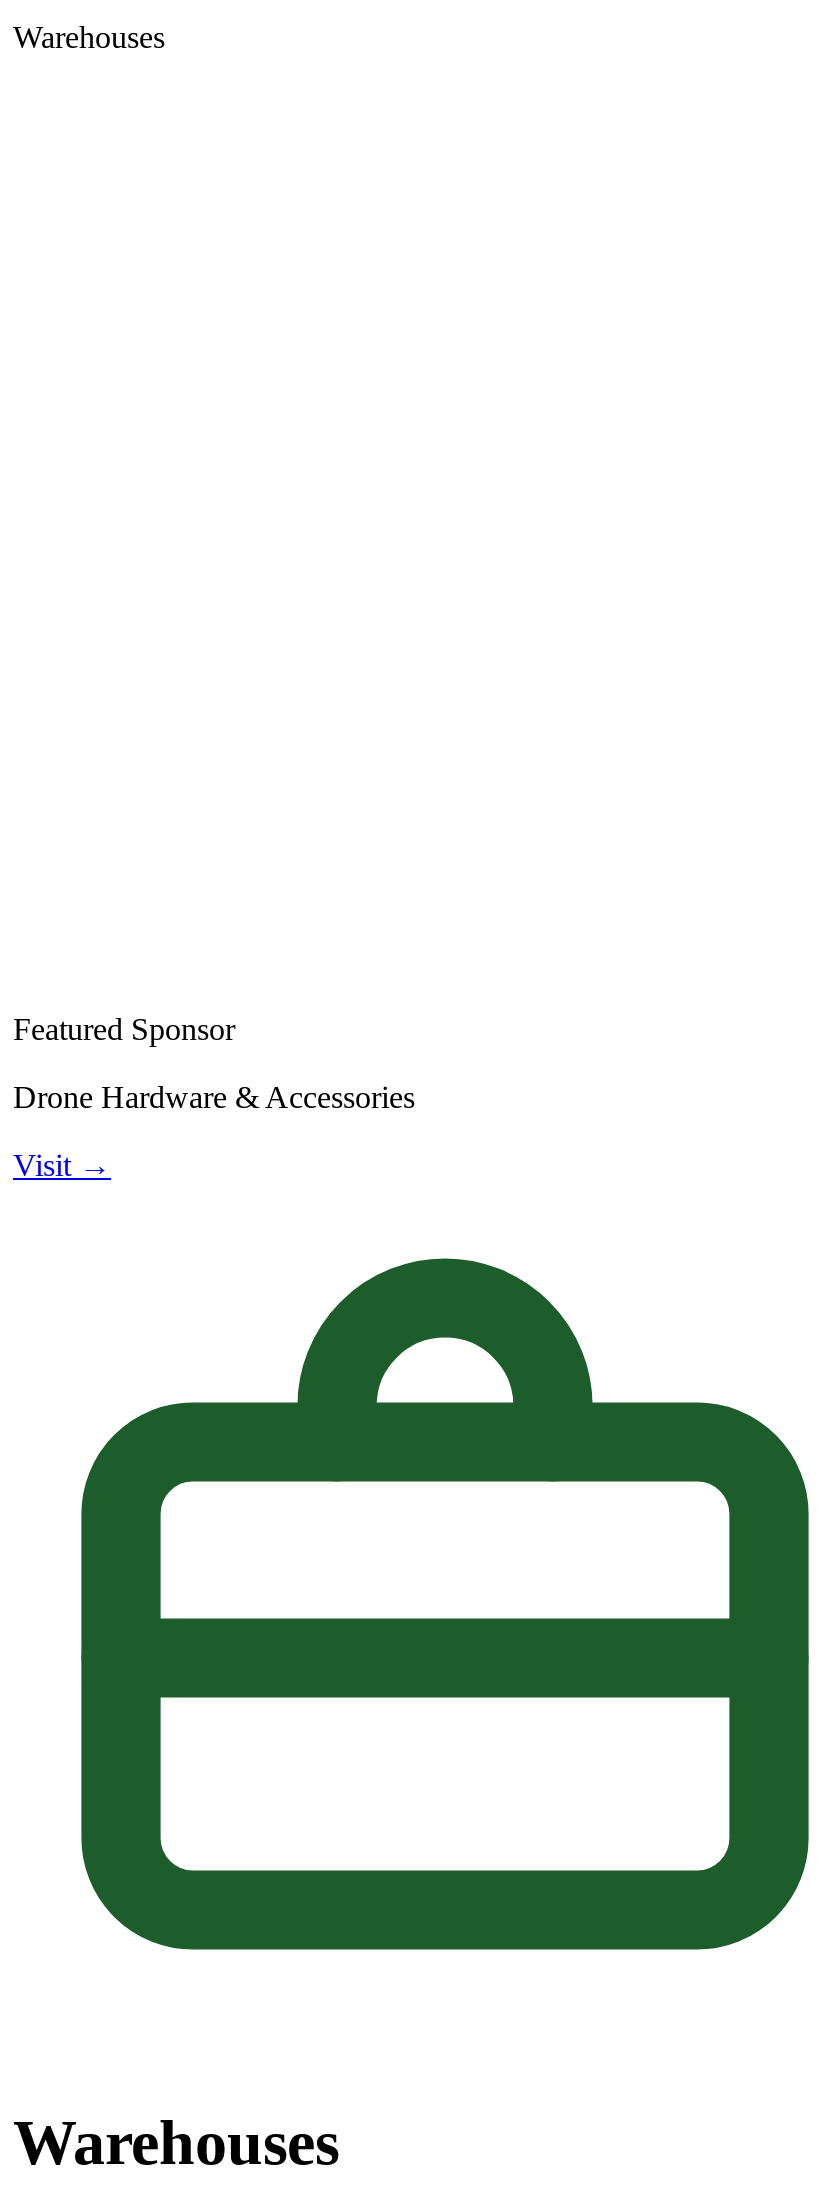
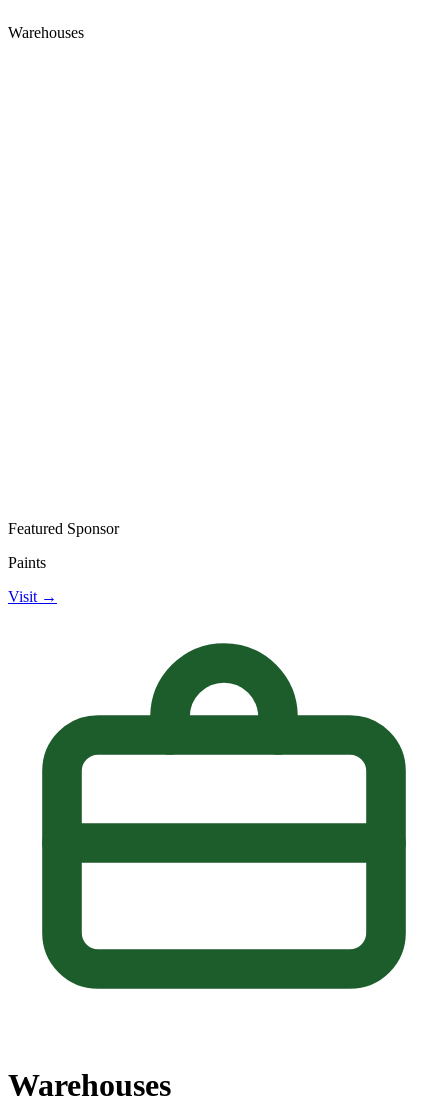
- Drone Hardware & Accessories
+ Paints
